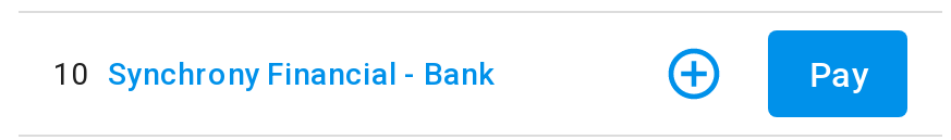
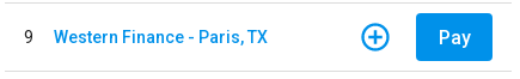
- 10 Synchrony Financial - Bank
+ 9
+ Western Finance - Paris, TX
